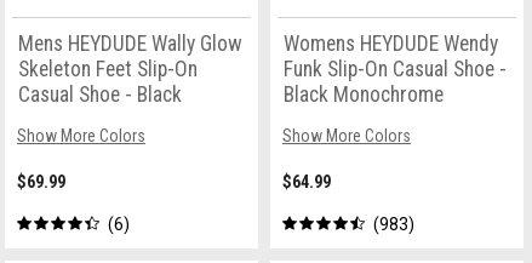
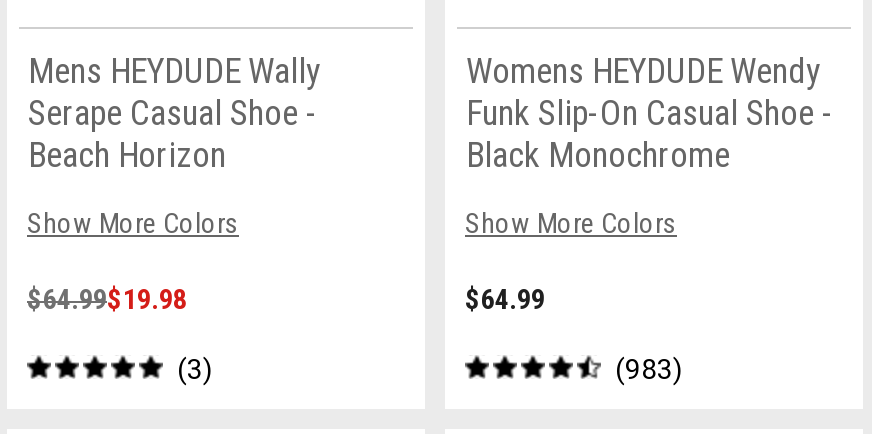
- Mens HEYDUDE Wally Glow
- Skeleton Feet Slip-On
- Casual Shoe - Black
+ Mens HEYDUDE Wally
+ Serape Casual Shoe -
+ Beach Horizon

- $69.99
+ $64.99$19.98

- 6
+ 3
